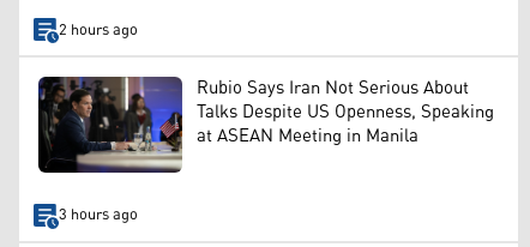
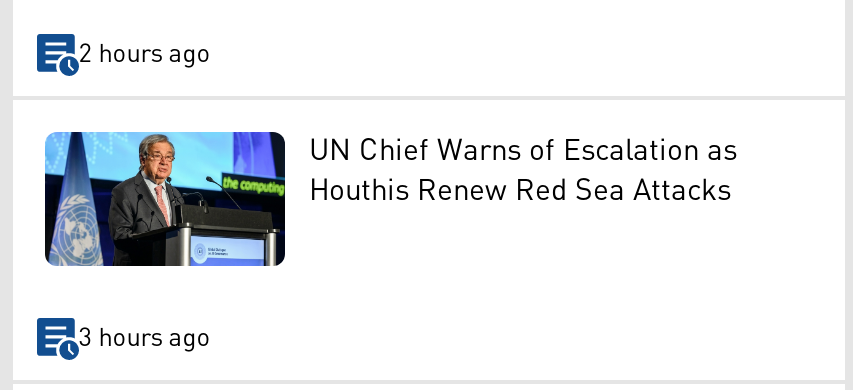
- [image]
- Rubio Says Iran Not Serious About
- Talks Despite US Openness, Speaking
- at ASEAN Meeting in Manila
+ [image]
+ UN Chief Warns of Escalation as
+ Houthis Renew Red Sea Attacks
